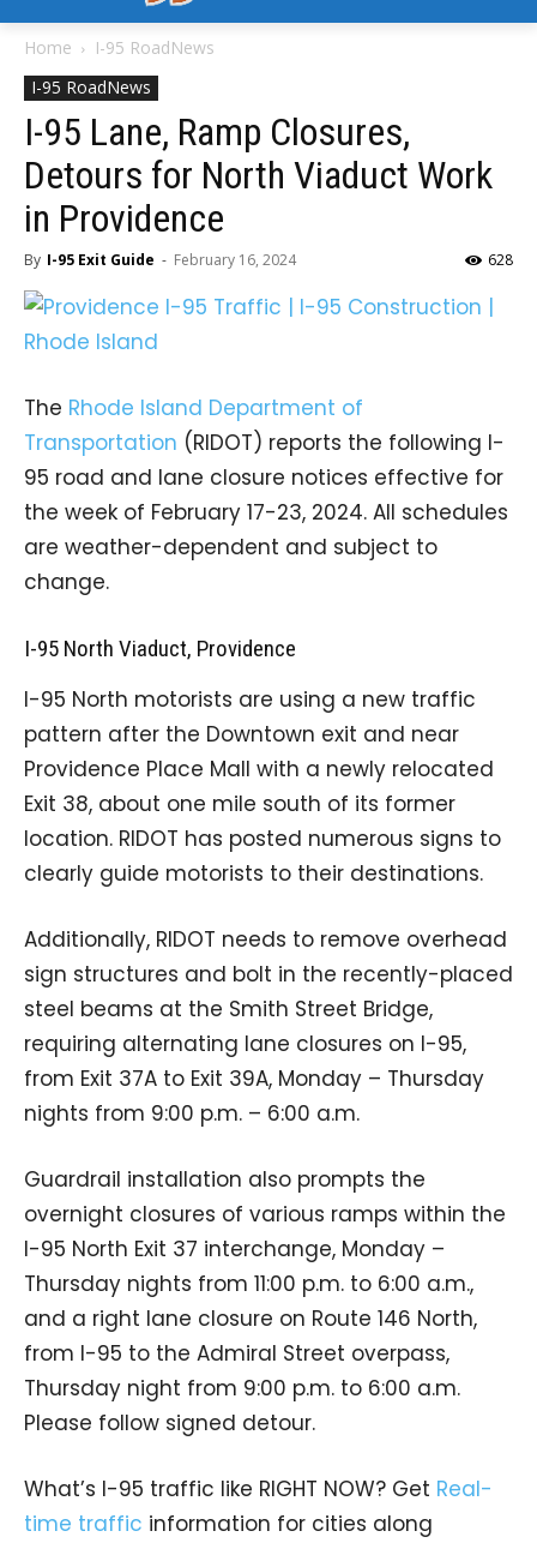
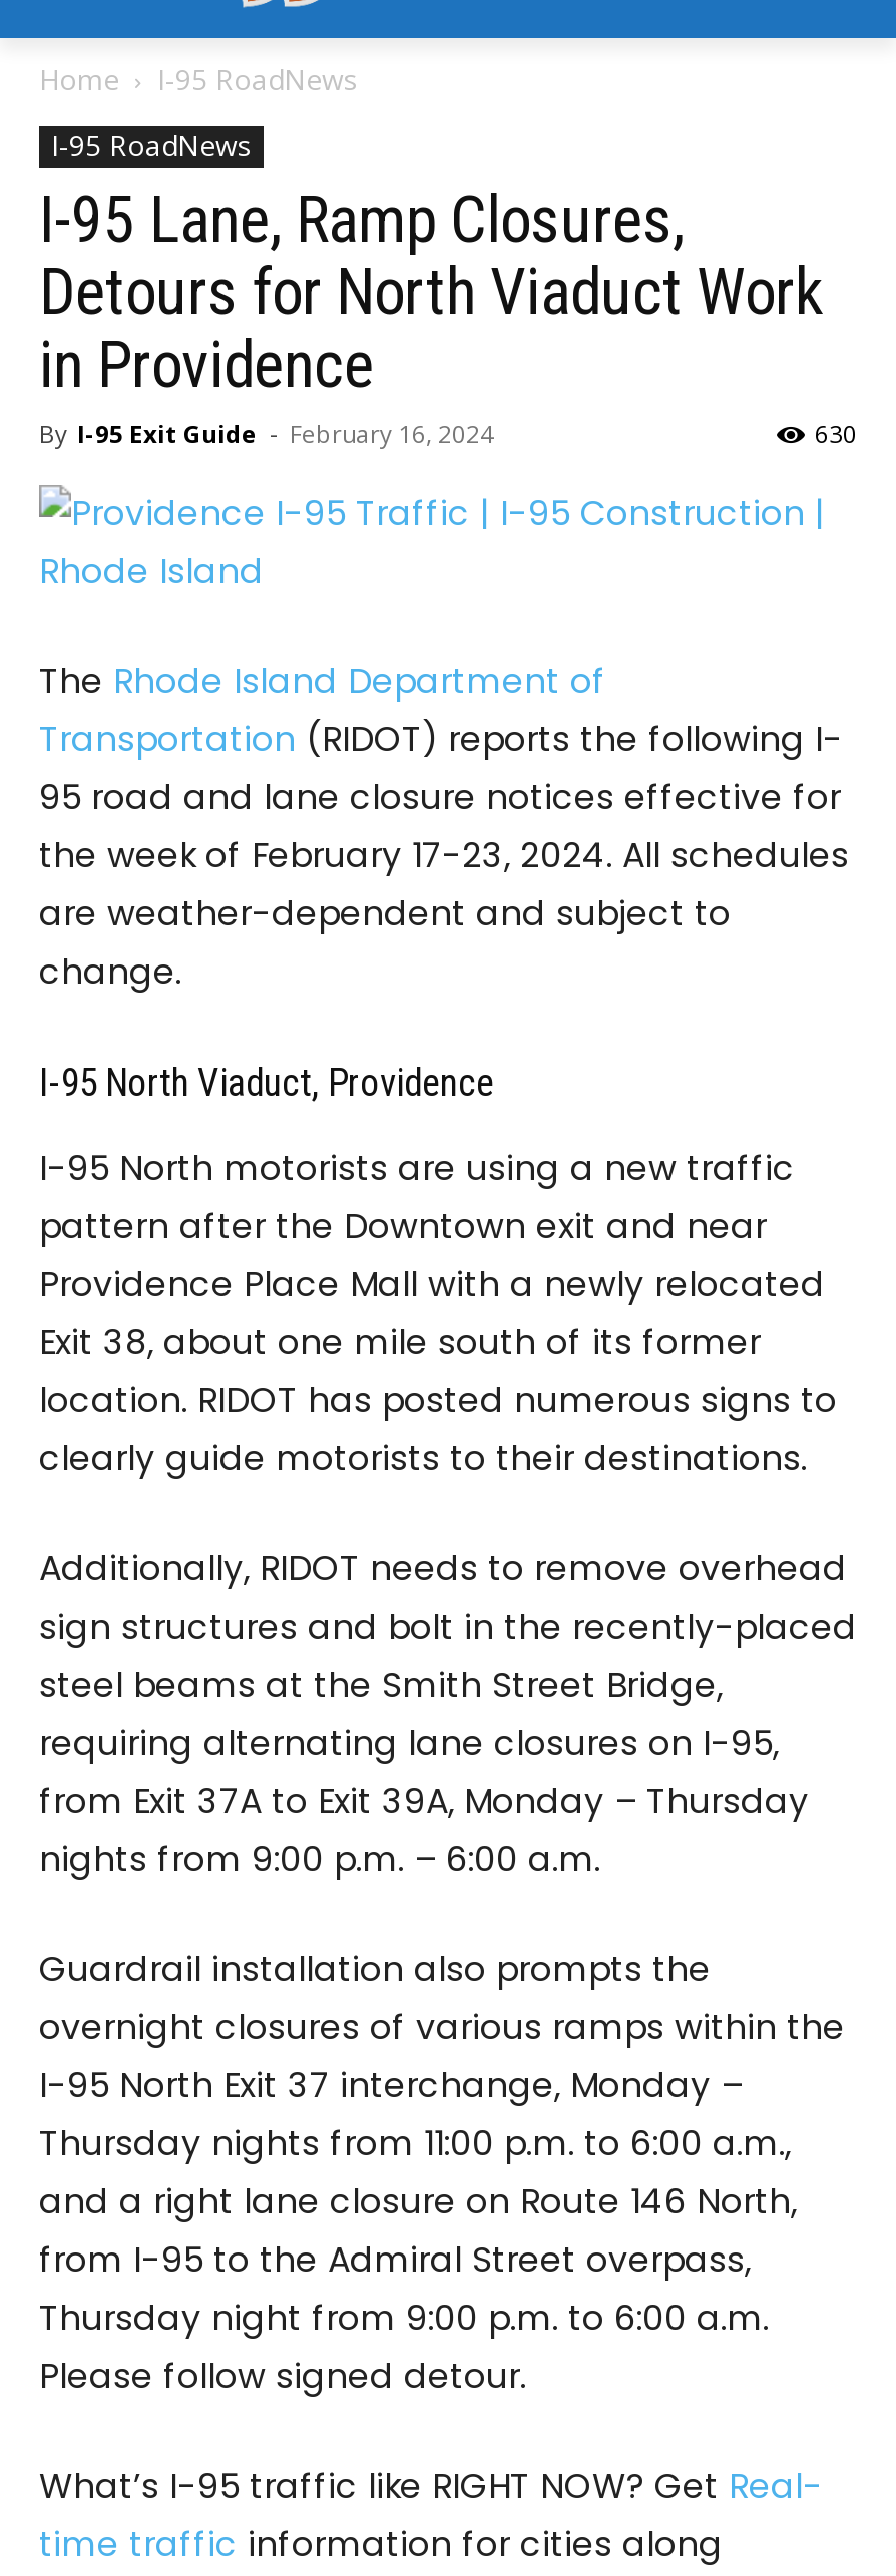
- 628
+ 630
